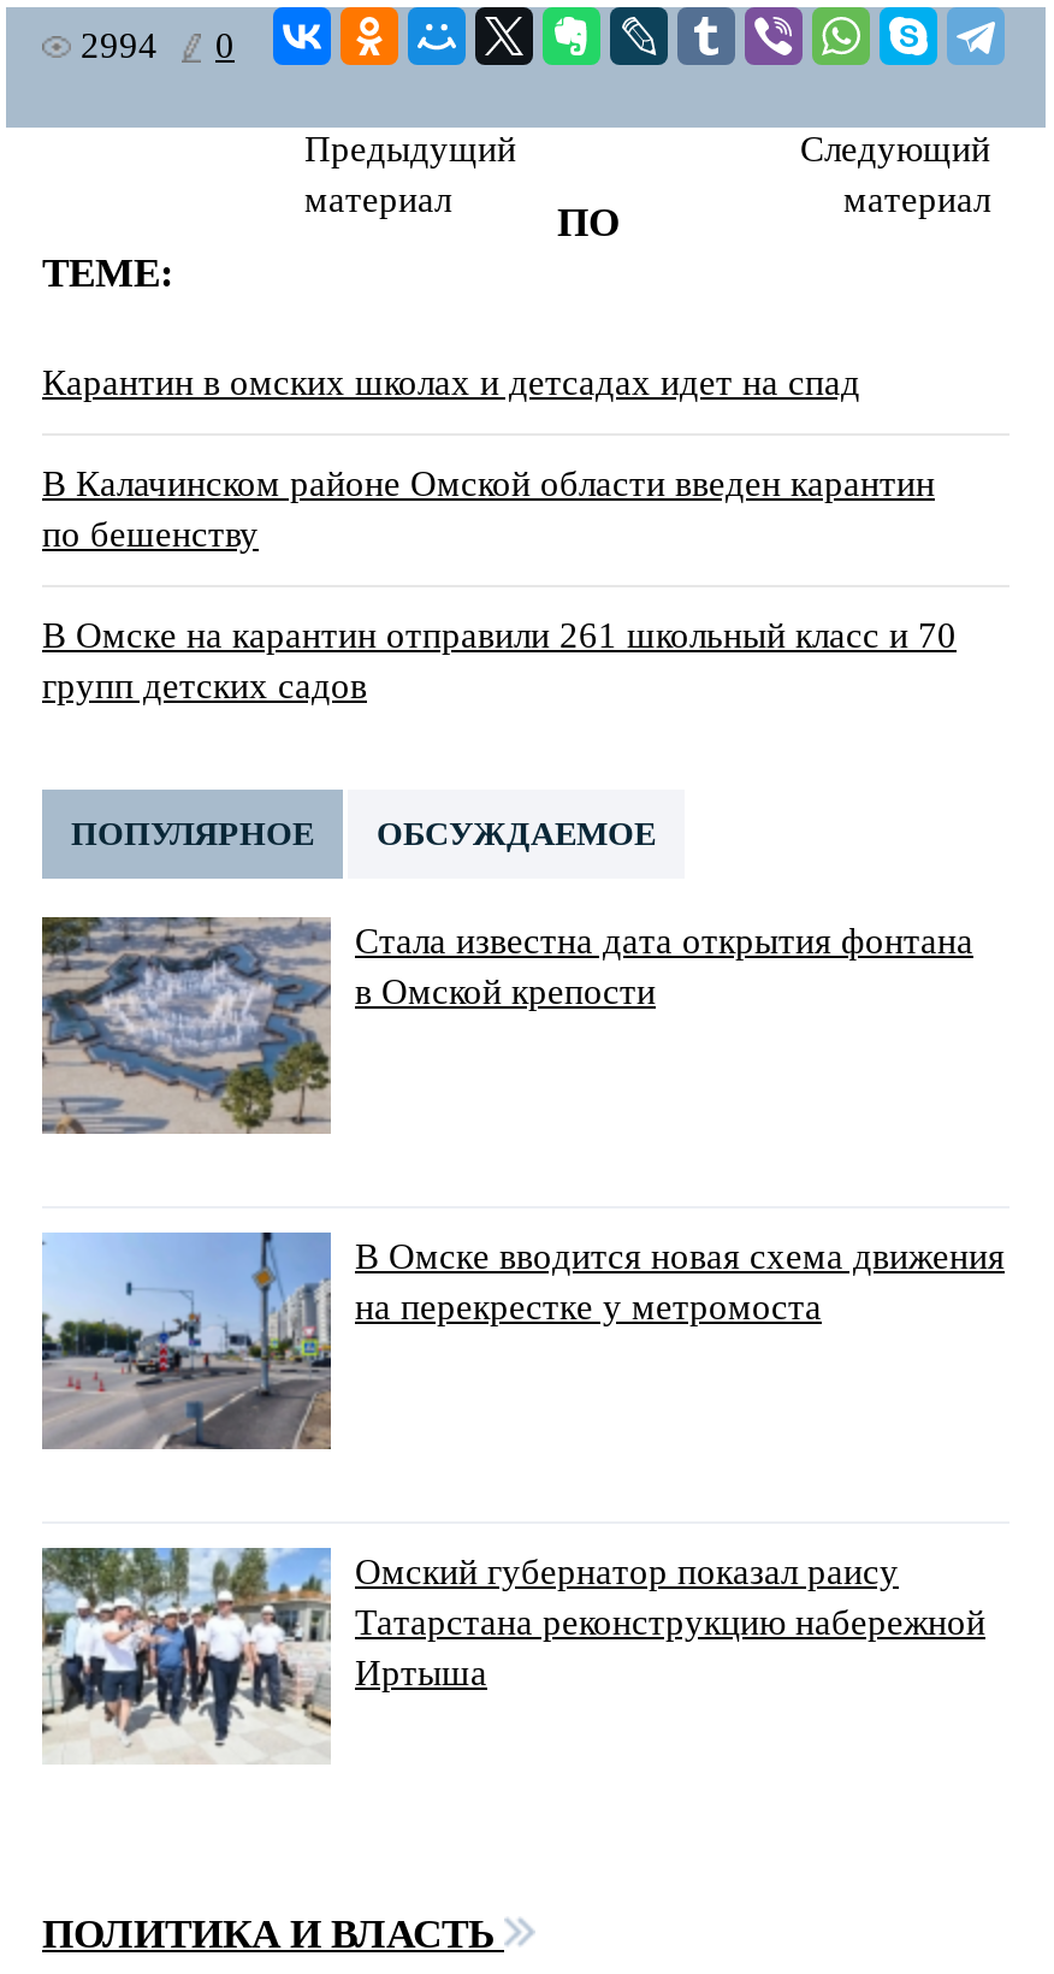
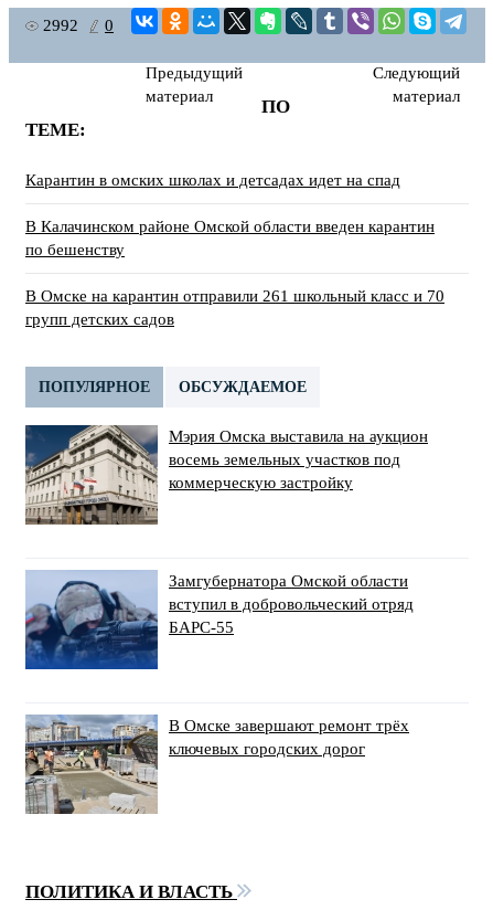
- 2994 0
+ 2992 0

- [image]
- Стала известна дата открытия фонтана
- в Омской крепости
+ [image]
+ Мэрия Омска выставила на аукцион
+ восемь земельных участков под
+ коммерческую застройку

- [image]
- В Омске вводится новая схема движения
- на перекрестке у метромоста
+ [image]
+ Замгубернатора Омской области
+ вступил в добровольческий отряд
+ БАРС-55

- [image]
- Омский губернатор показал раису
- Татарстана реконструкцию набережной
- Иртыша
+ [image]
+ В Омске завершают ремонт трёх
+ ключевых городских дорог
